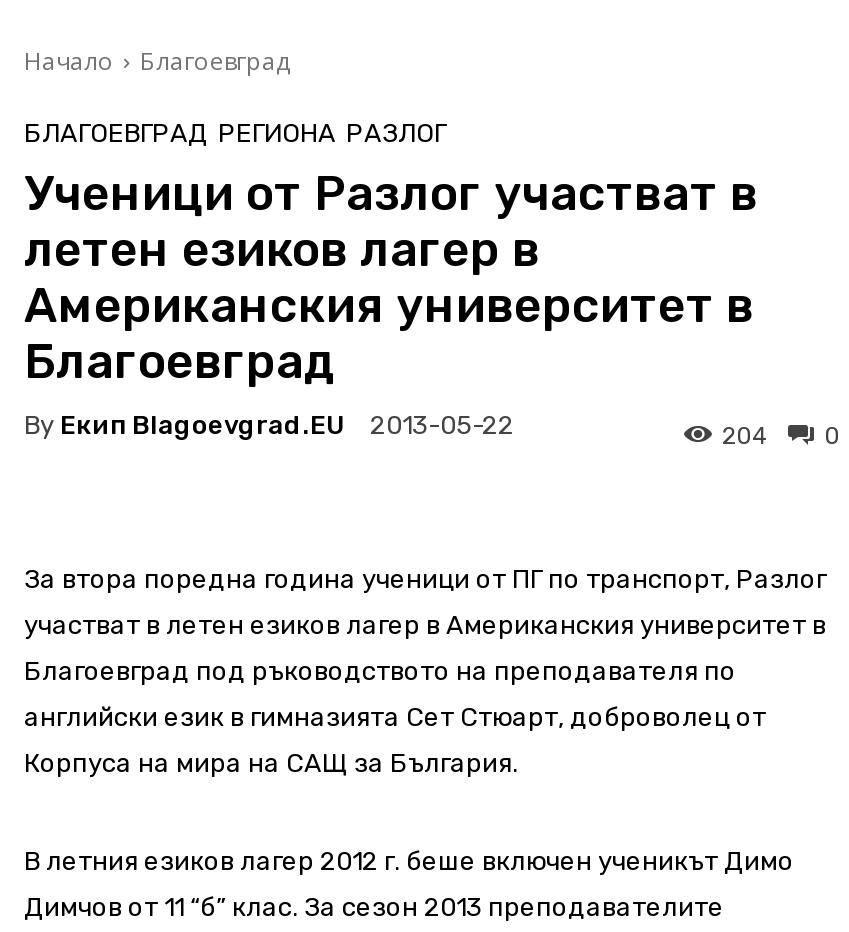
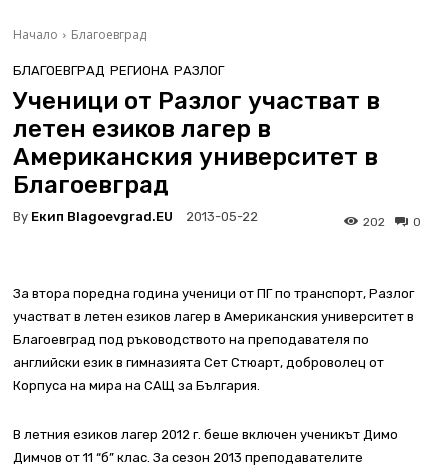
- 204 0
+ 202 0
